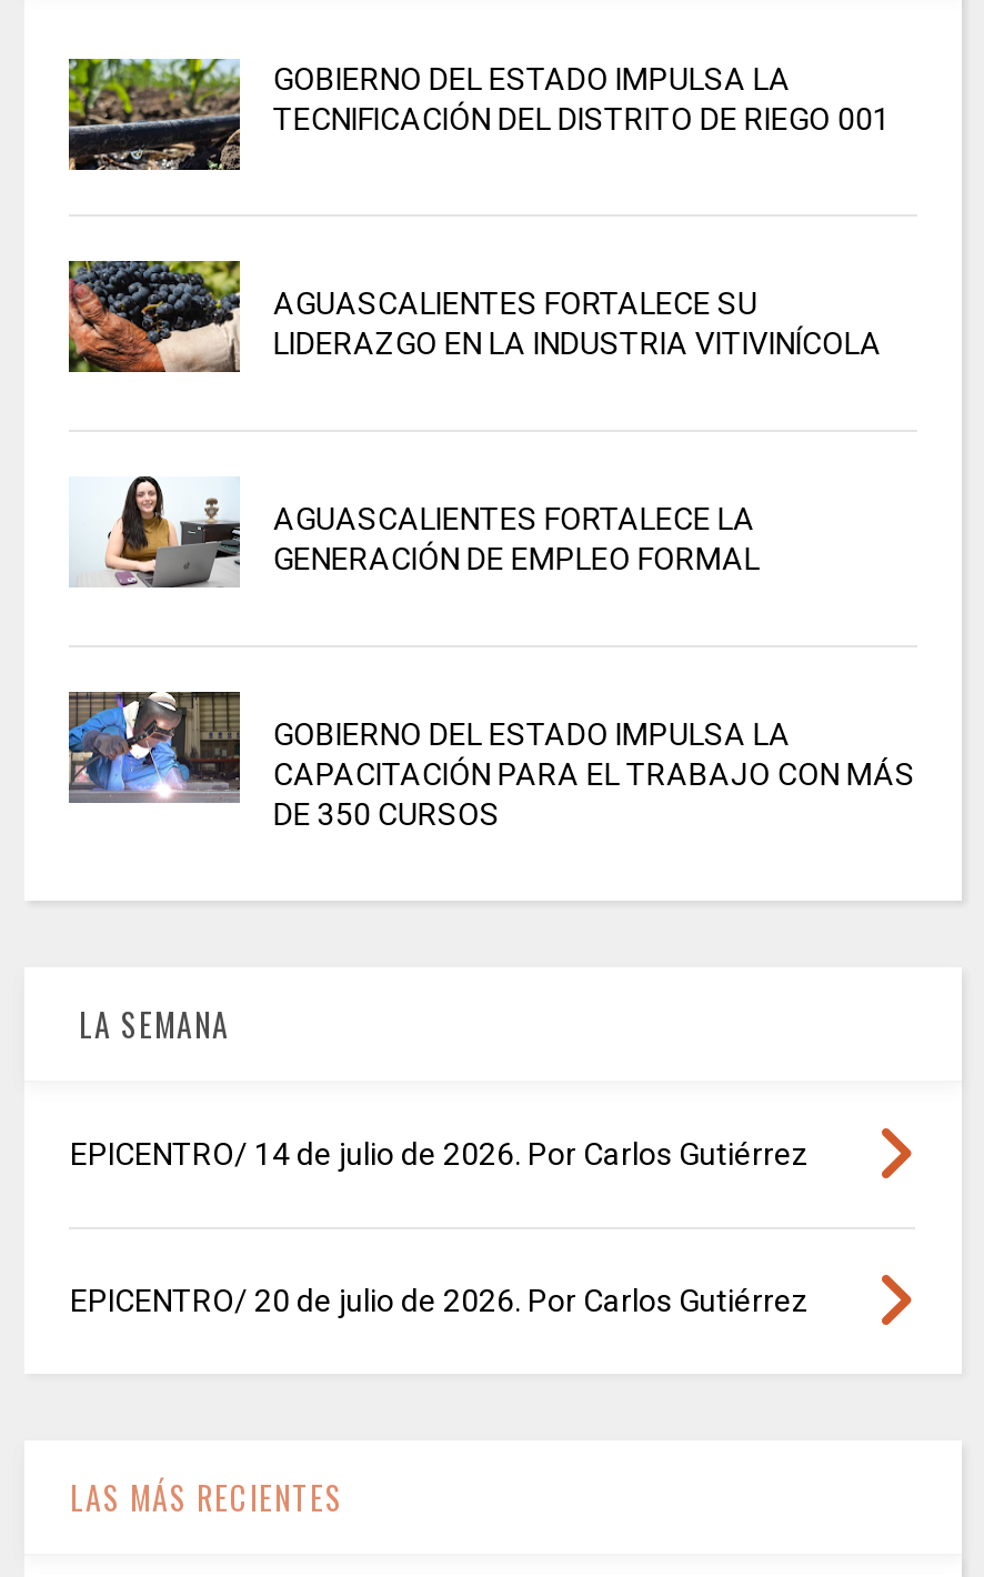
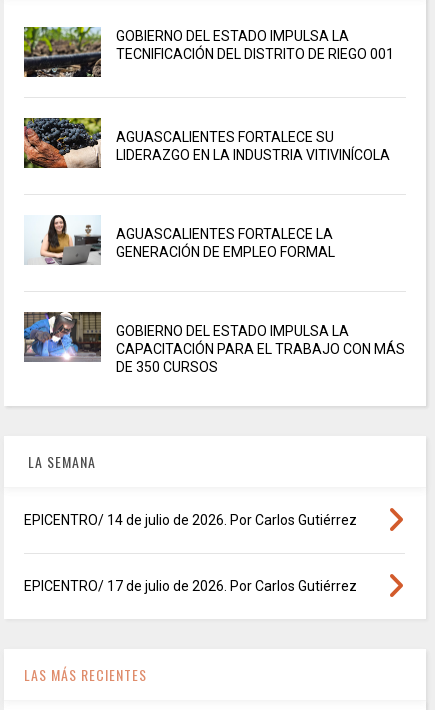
- EPICENTRO/ 20 de julio de 2026. Por Carlos Gutiérrez
+ EPICENTRO/ 17 de julio de 2026. Por Carlos Gutiérrez
